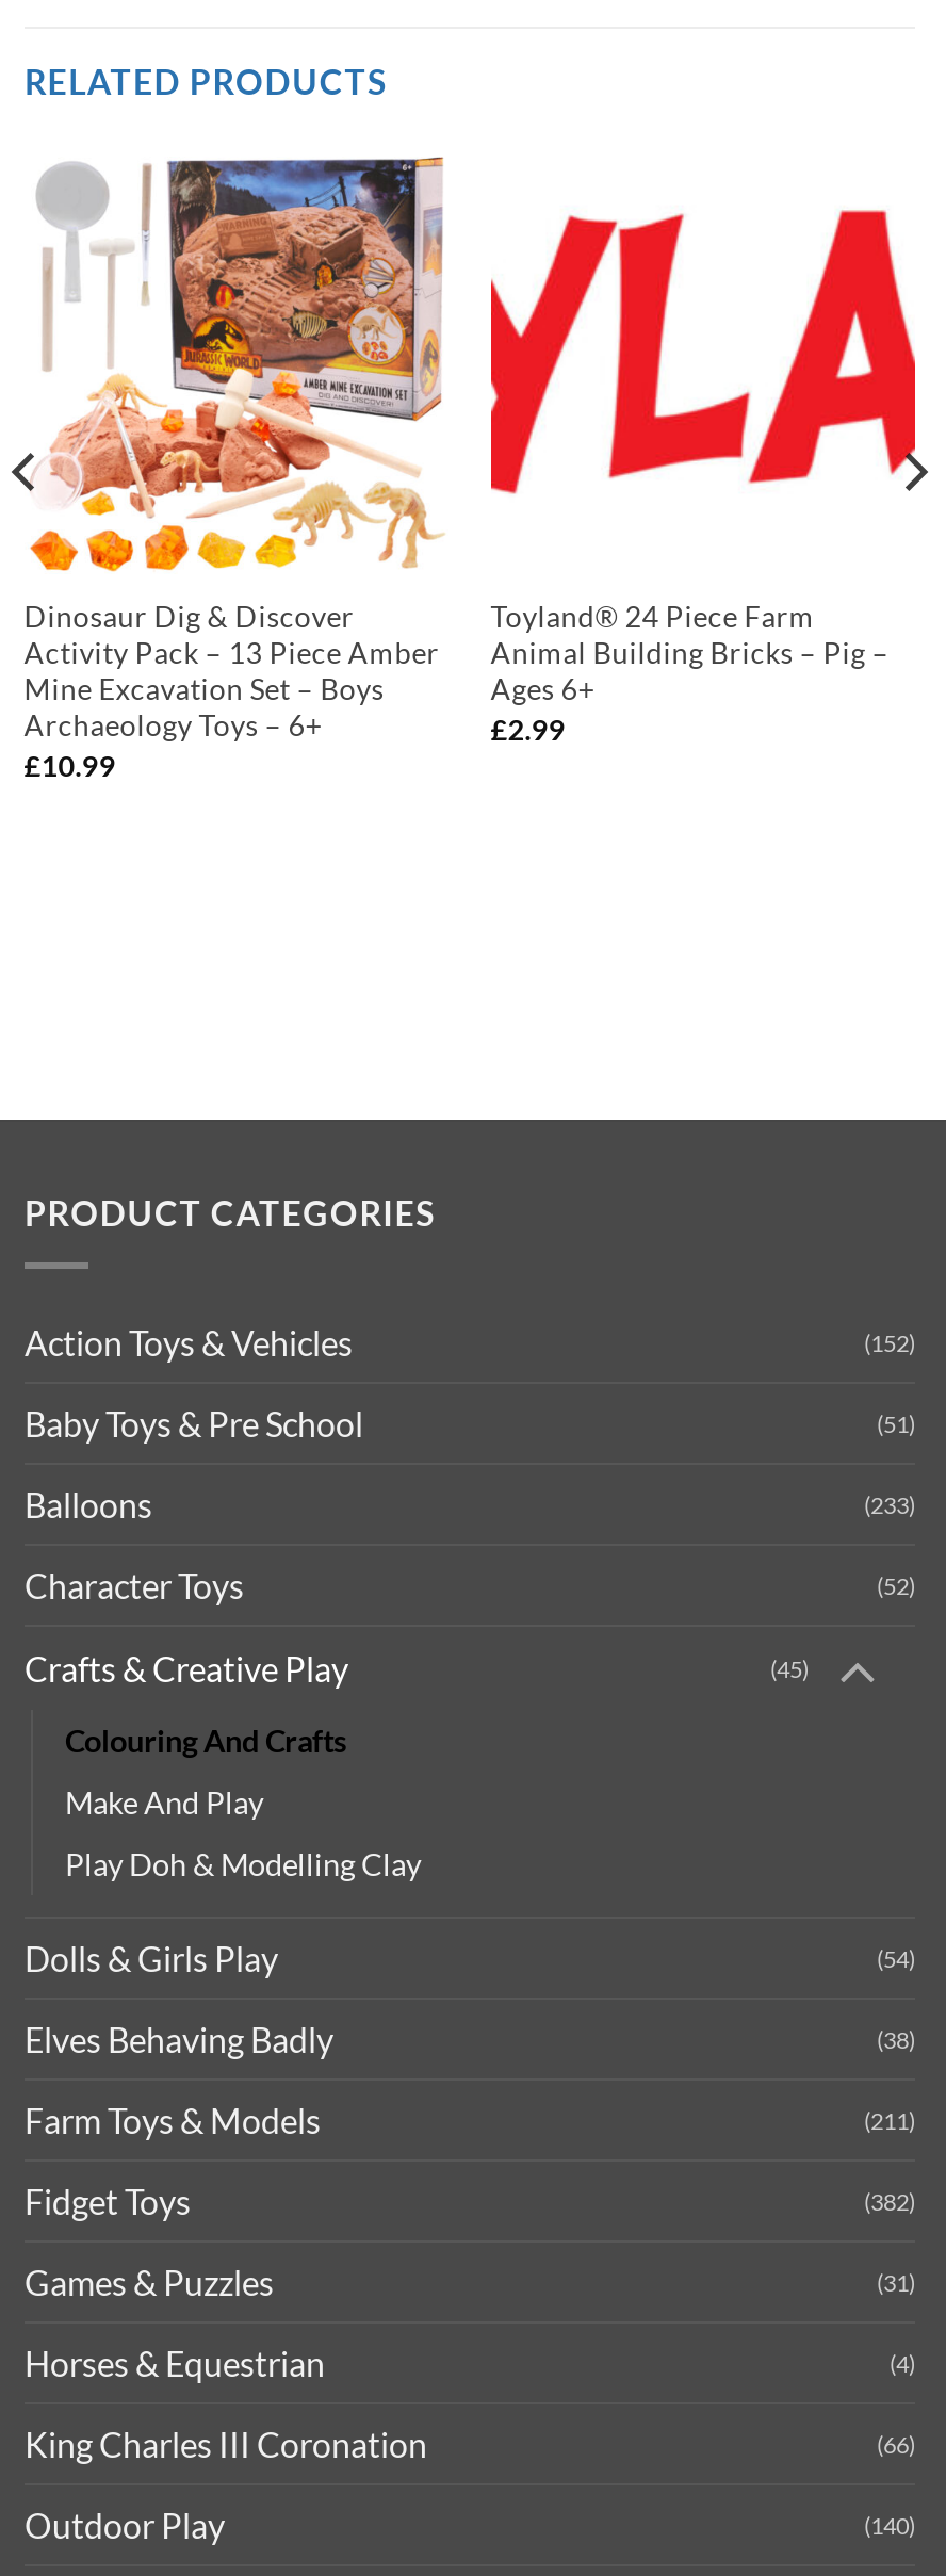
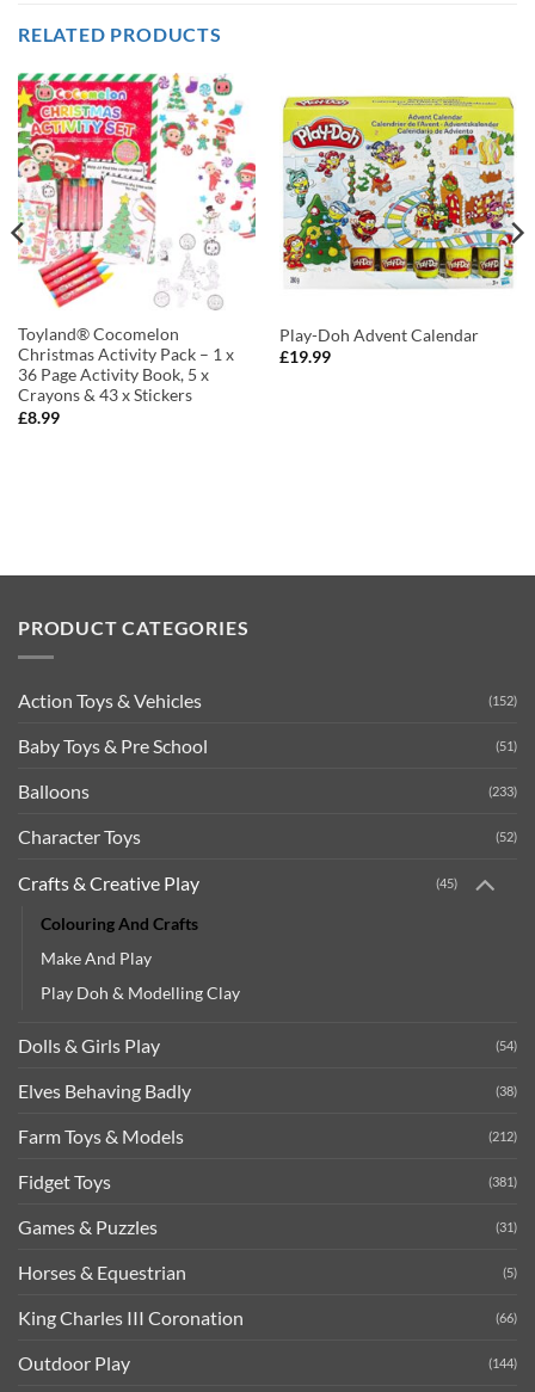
- [image]
+ [image]

- [image]
- Toyland® 24 Piece Farm
- Animal Building Bricks – Pig –
- Ages 6+
- £2.99
+ [image]
+ Play-Doh Advent Calendar
+ £19.99

- Dinosaur Dig & Discover
- Activity Pack – 13 Piece Amber
- Mine Excavation Set – Boys
- Archaeology Toys – 6+
- £10.99
+ Toyland® Cocomelon
+ Christmas Activity Pack – 1 x
+ 36 Page Activity Book, 5 x
+ Crayons & 43 x Stickers
+ £8.99

- (211)
+ (212)

- (382)
+ (381)

- (4)
+ (5)

- (140)
+ (144)
